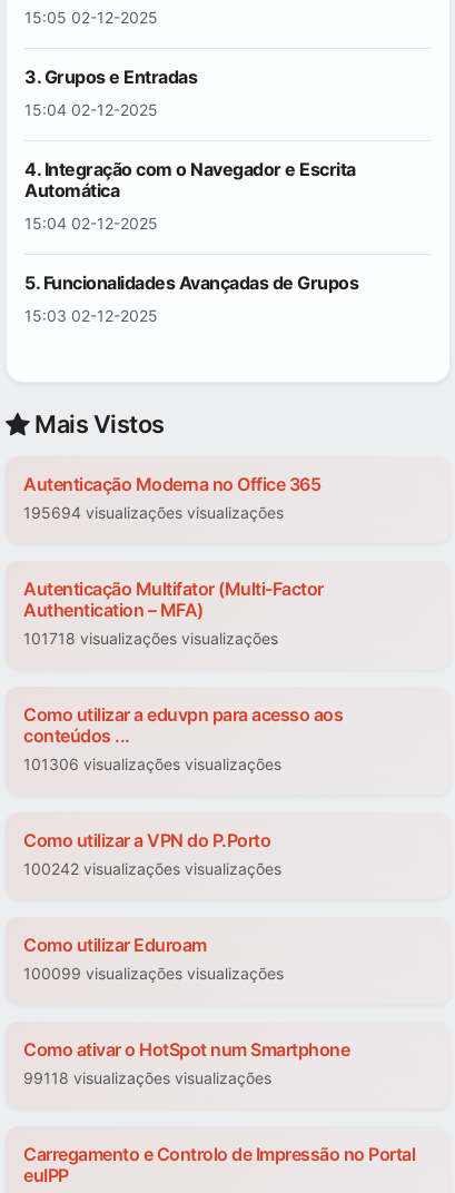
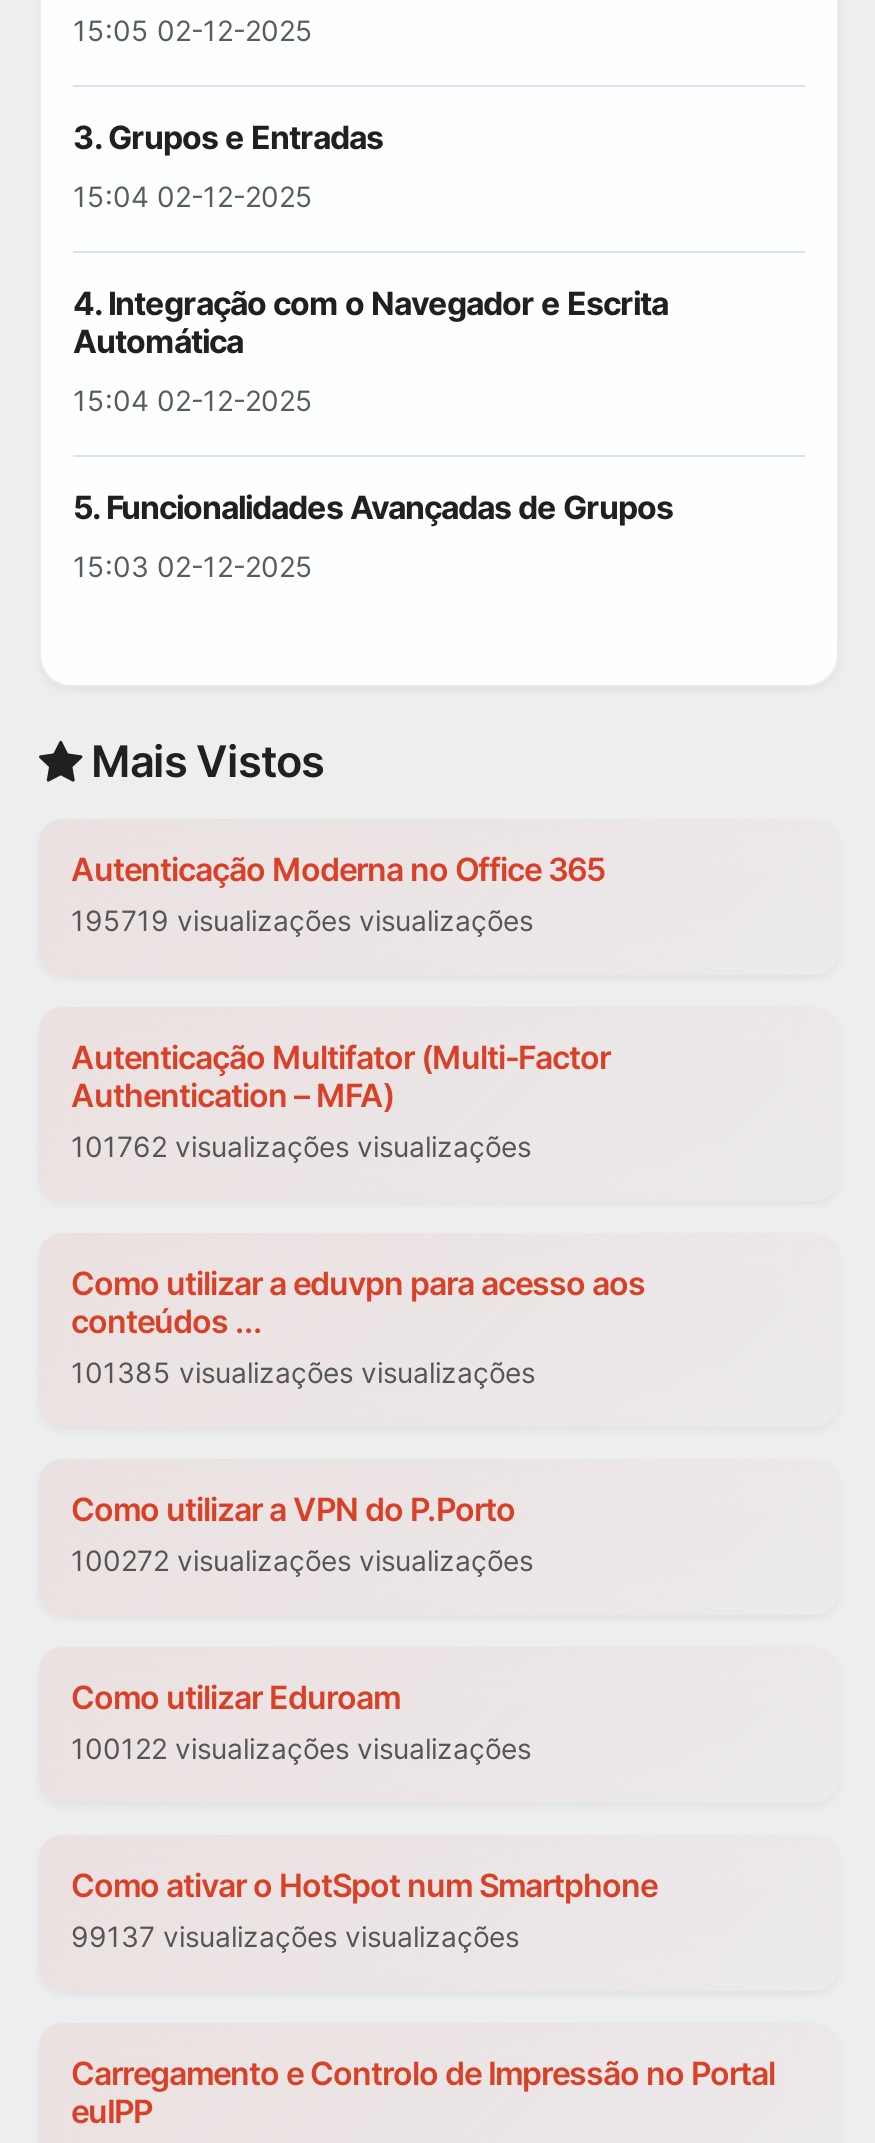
- 195694 visualizações visualizações
+ 195719 visualizações visualizações

- 101718 visualizações visualizações
+ 101762 visualizações visualizações

- 101306 visualizações visualizações
+ 101385 visualizações visualizações

- 100242 visualizações visualizações
+ 100272 visualizações visualizações

- 100099 visualizações visualizações
+ 100122 visualizações visualizações

- 99118 visualizações visualizações
+ 99137 visualizações visualizações
